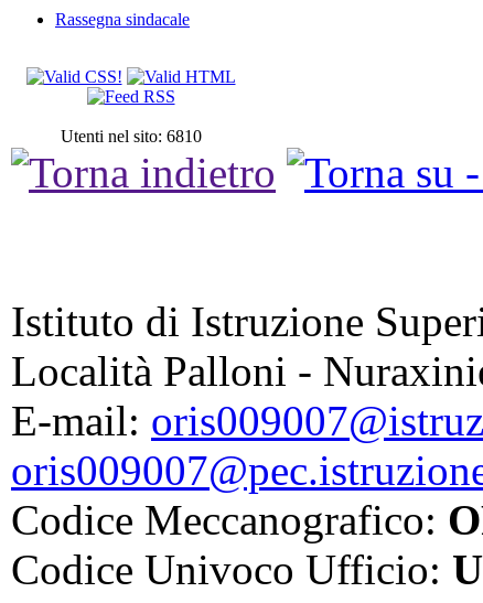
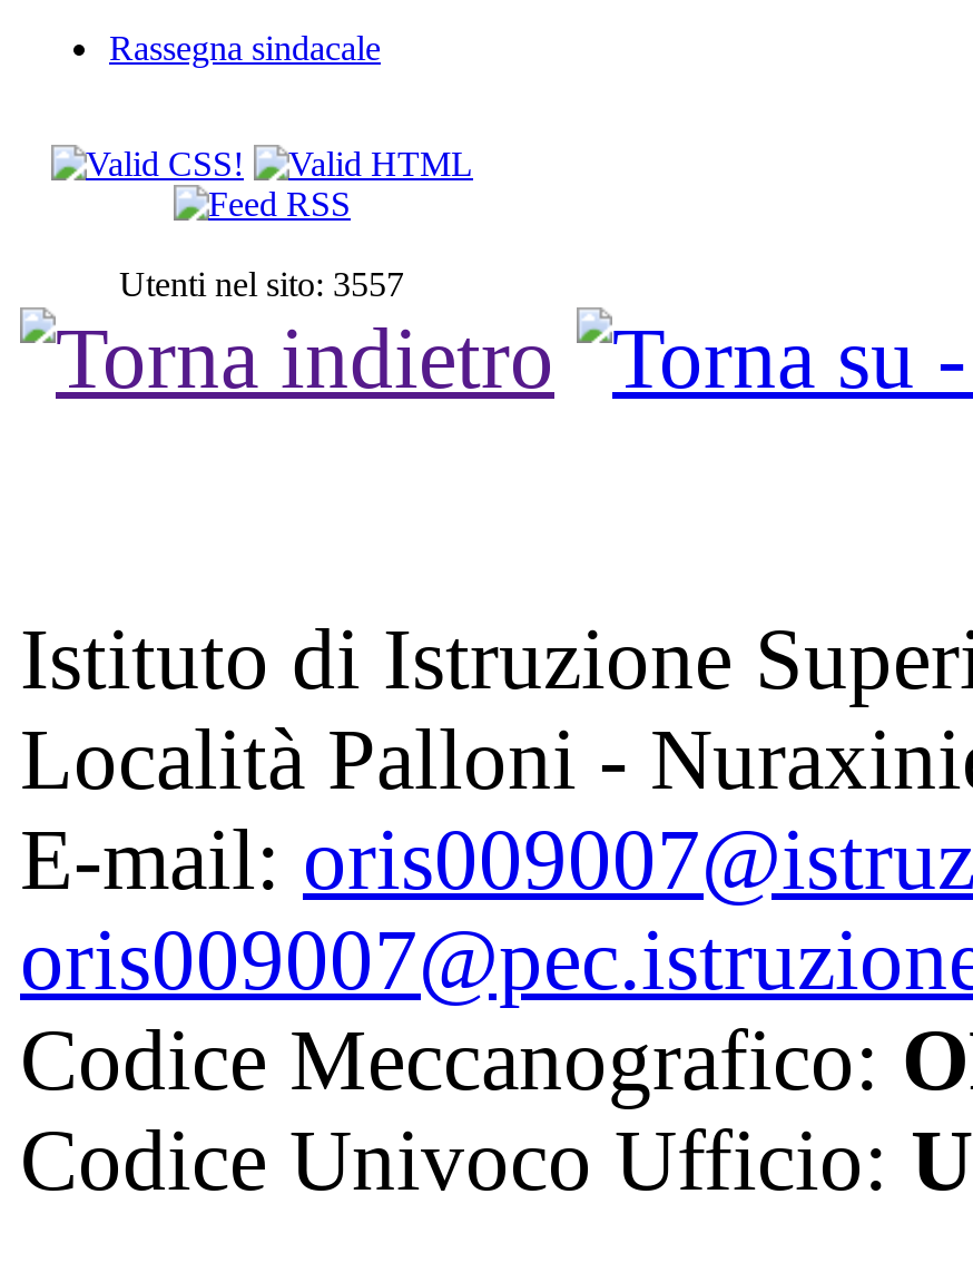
- Utenti nel sito: 6810
+ Utenti nel sito: 3557
